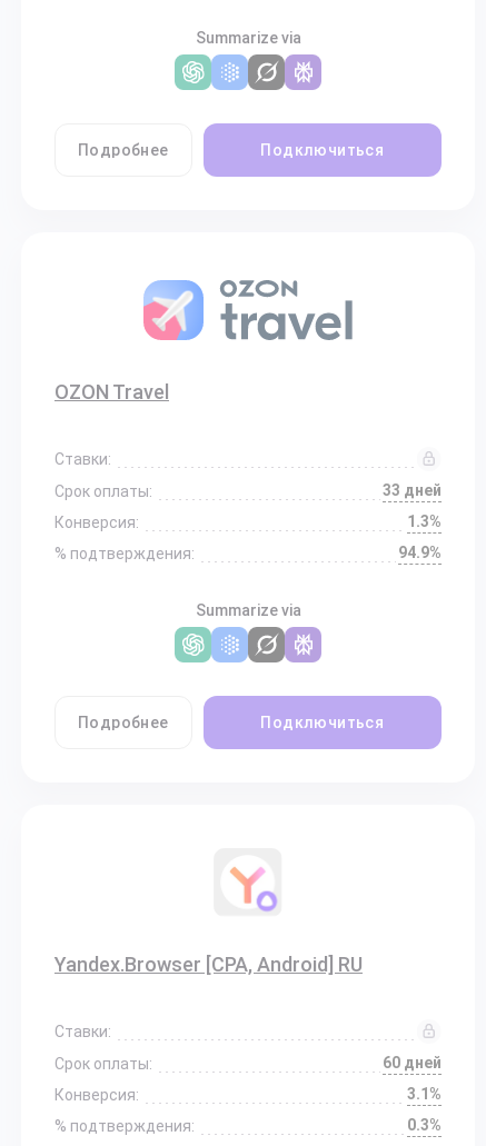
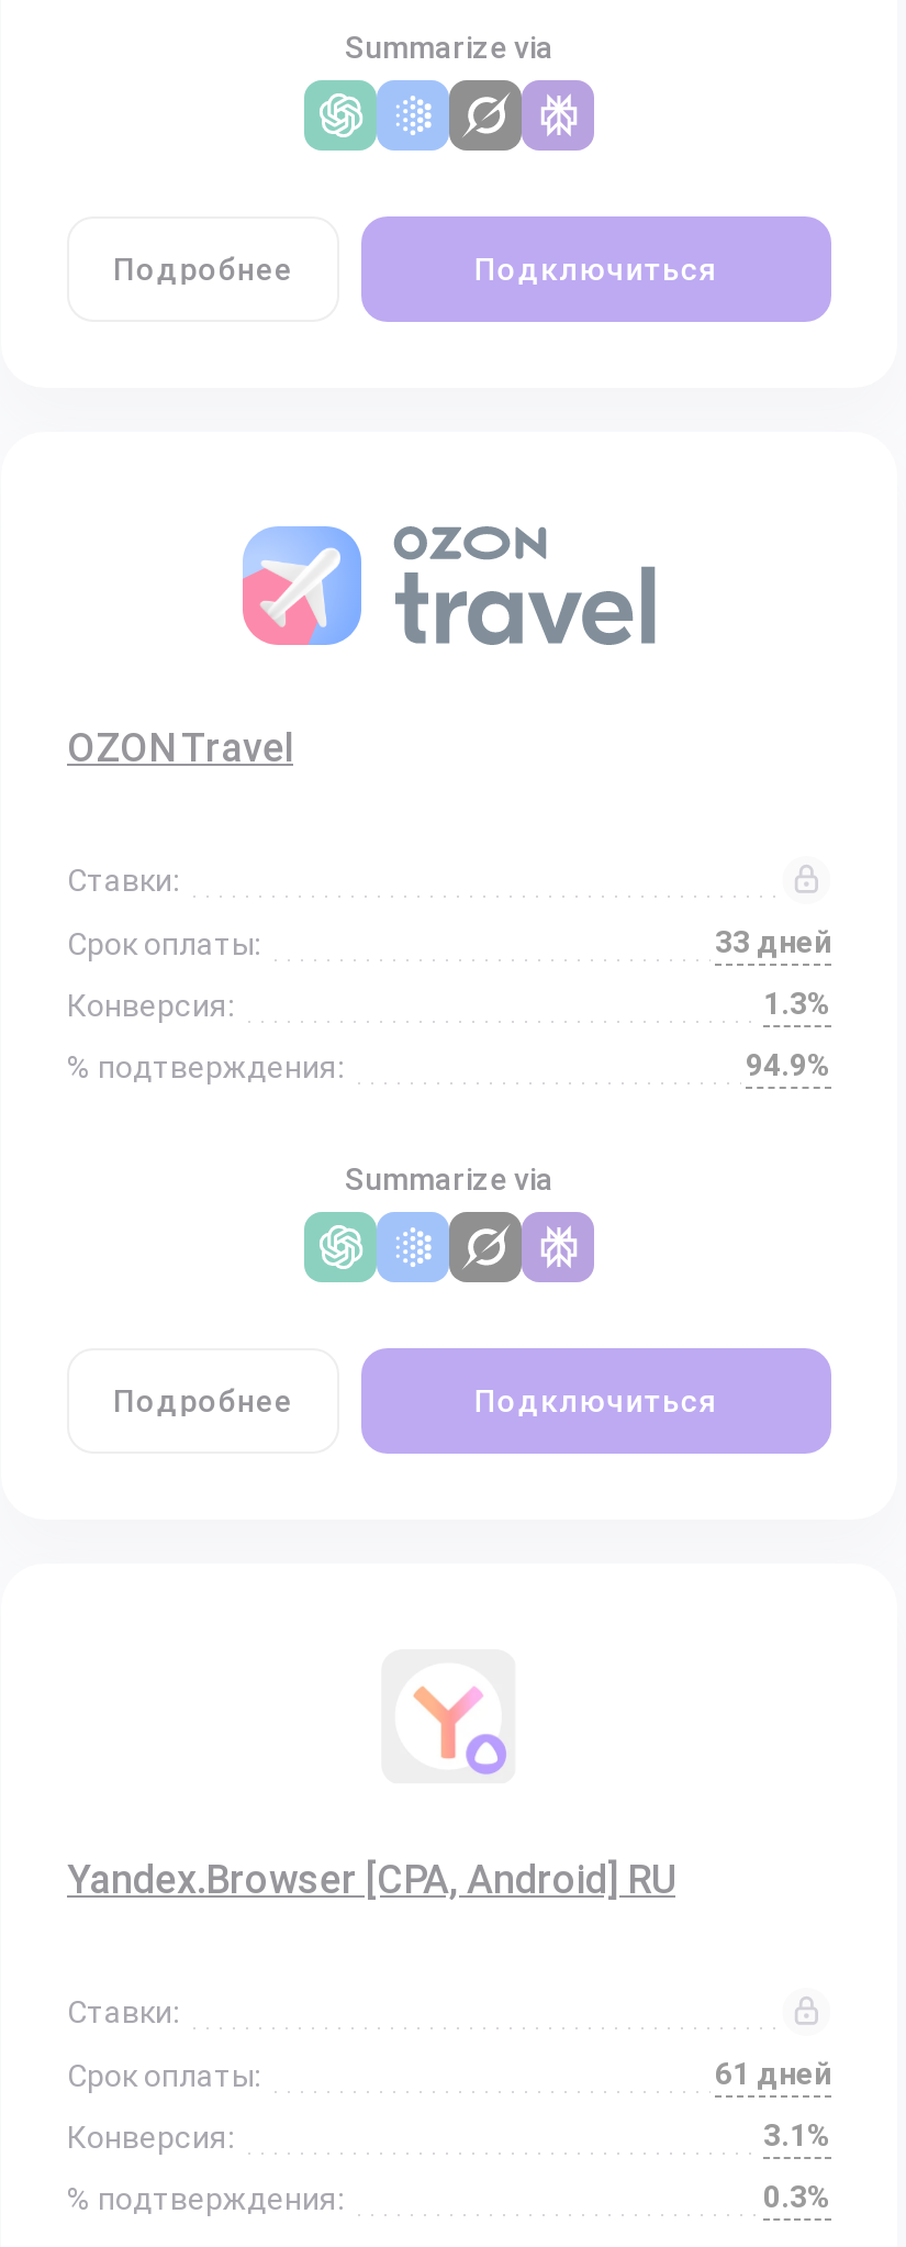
- 60 дней
+ 61 дней
